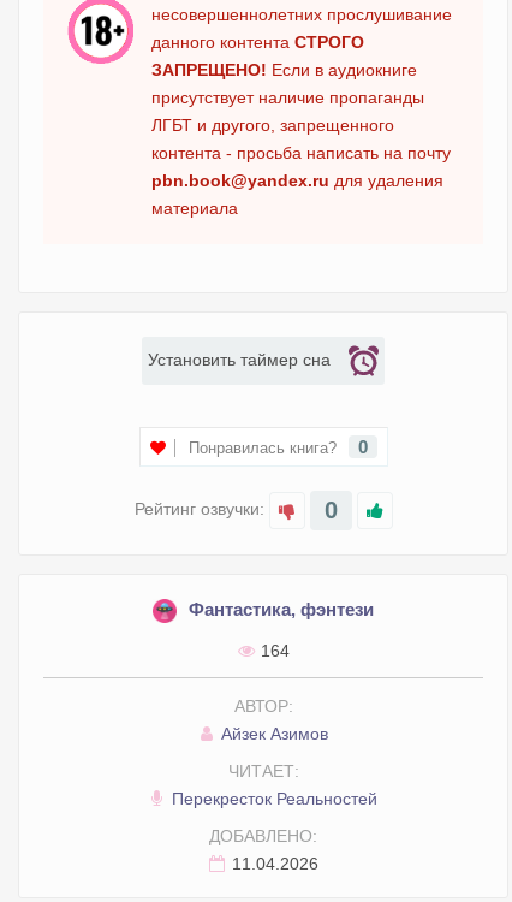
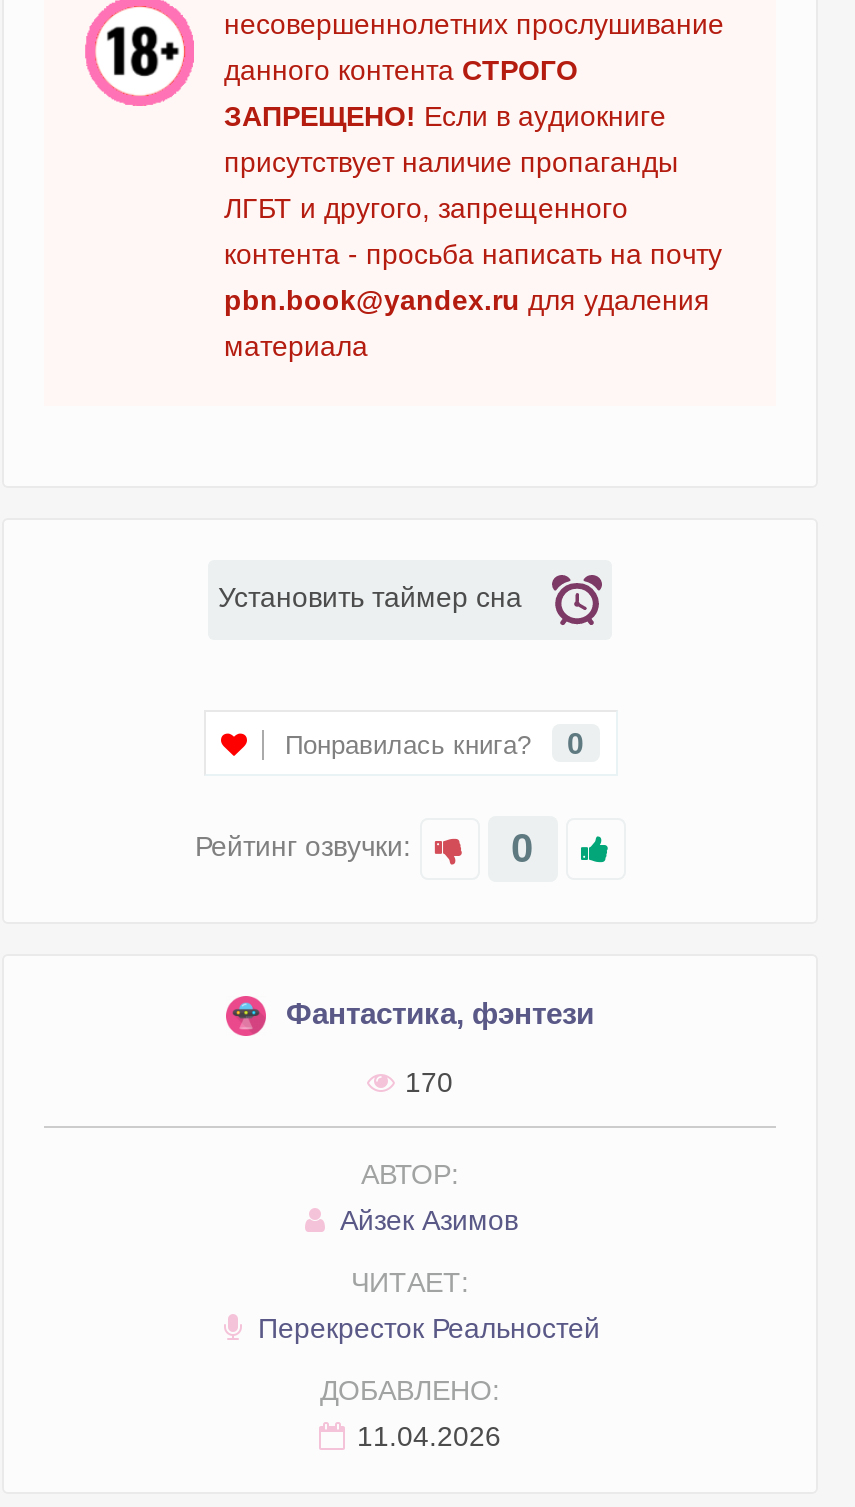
- 164
+ 170
